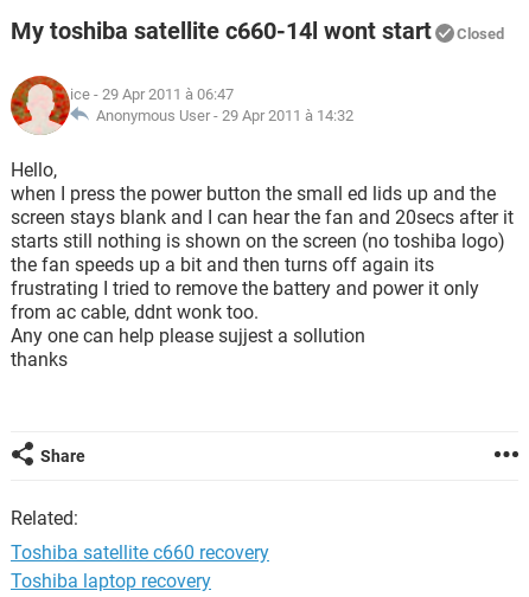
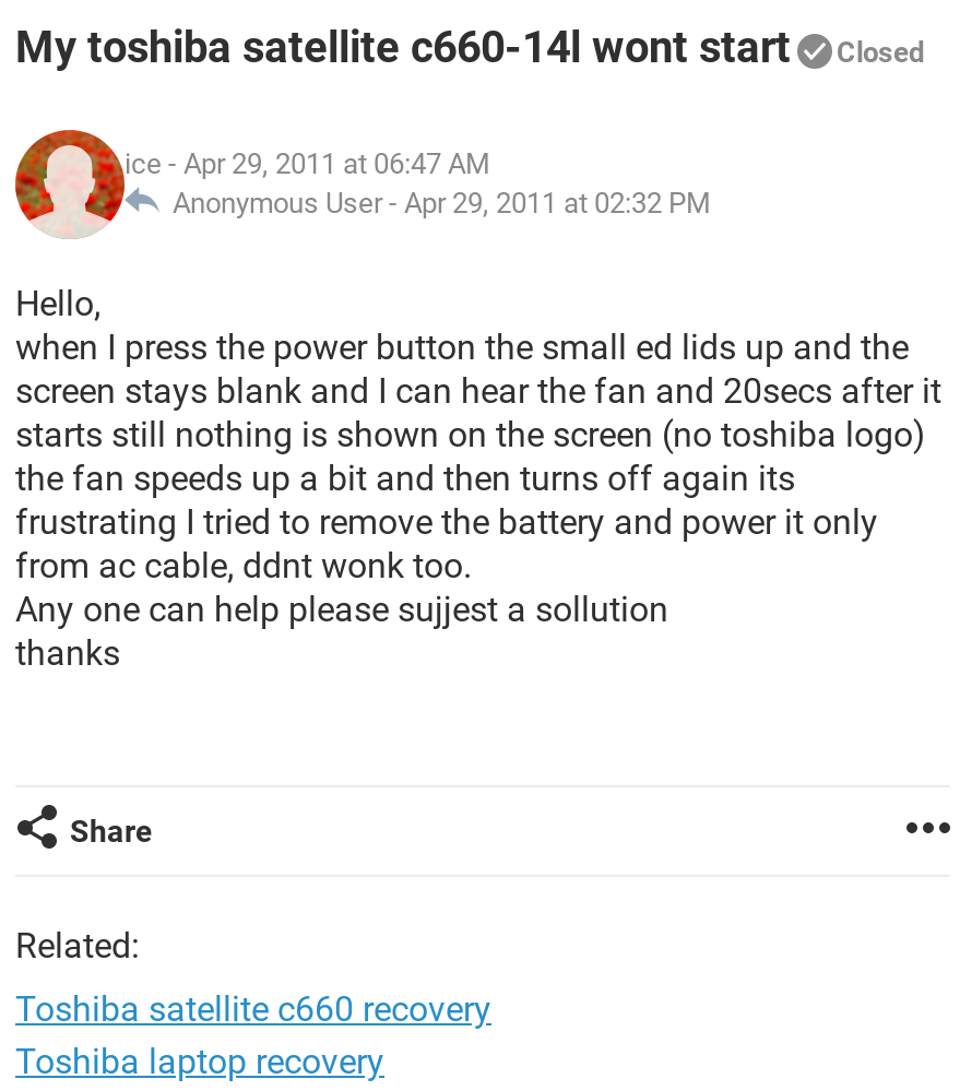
- ice - 29 Apr 2011 à 06:47
- Anonymous User - 29 Apr 2011 à 14:32
+ ice - Apr 29, 2011 at 06:47 AM
+ Anonymous User - Apr 29, 2011 at 02:32 PM
